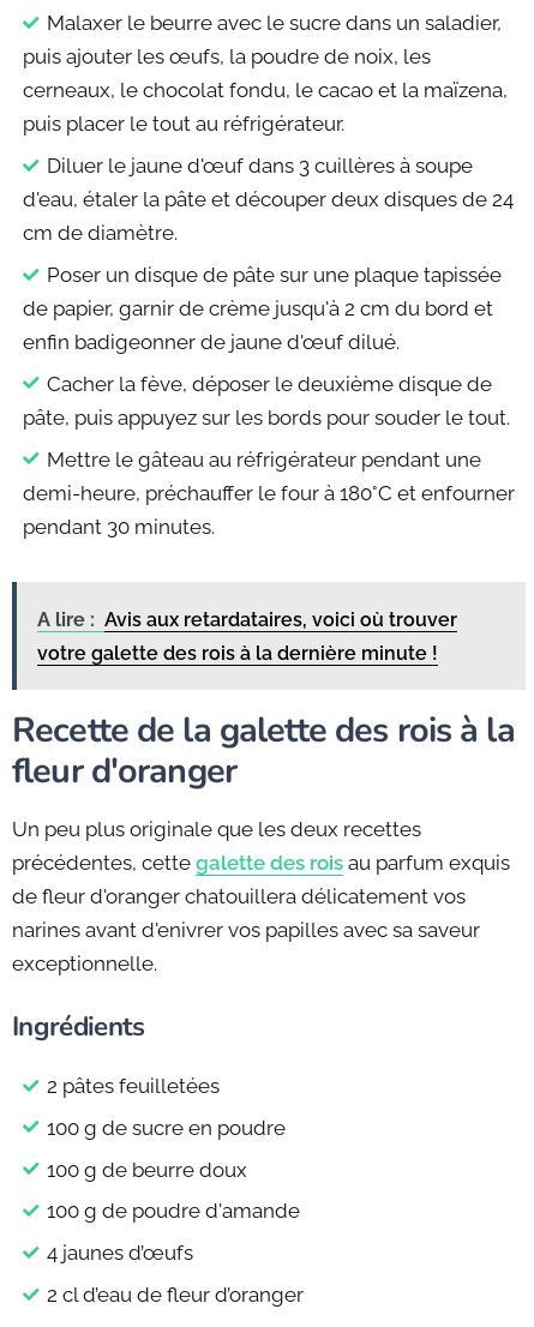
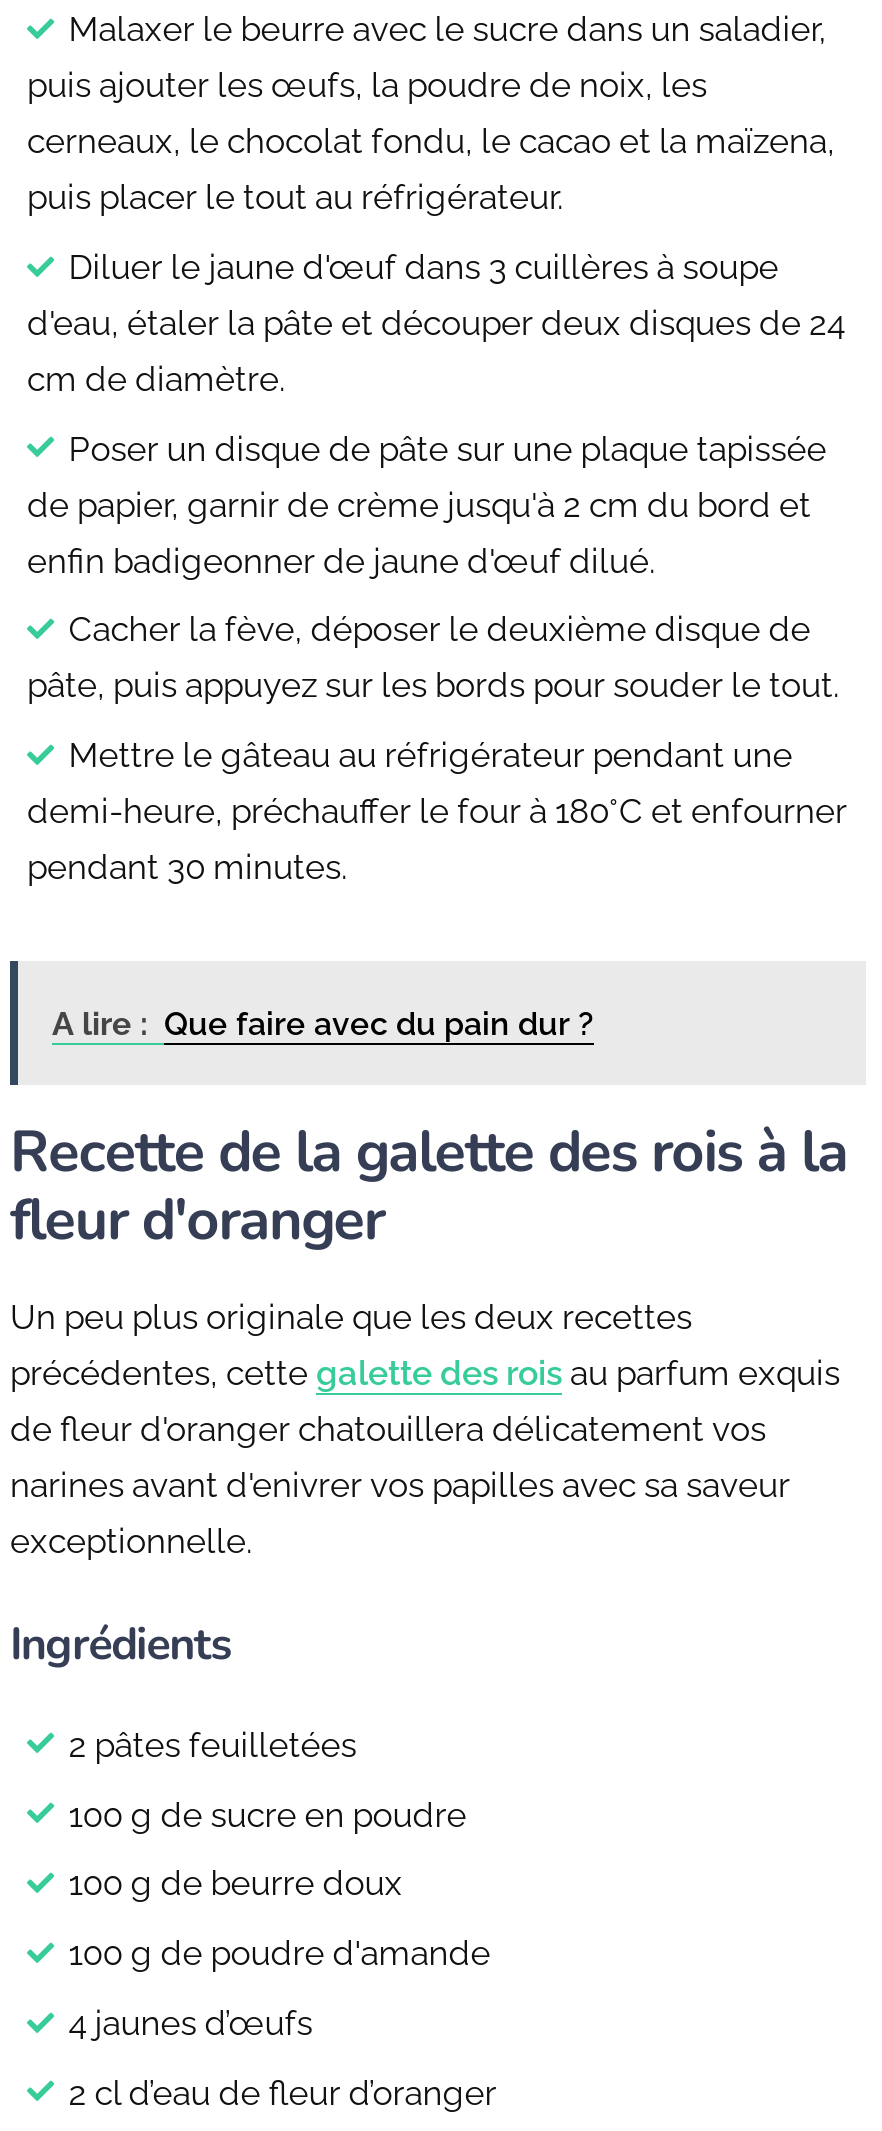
- A lire : Avis aux retardataires, voici où trouver
- votre galette des rois à la dernière minute !
+ A lire : Que faire avec du pain dur ?
